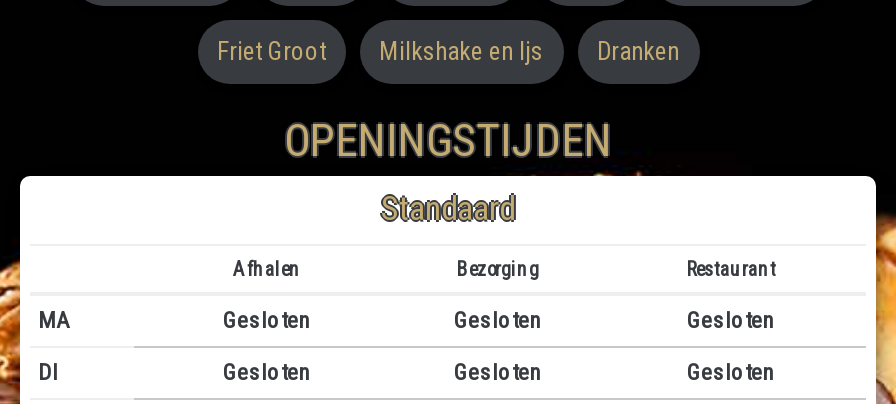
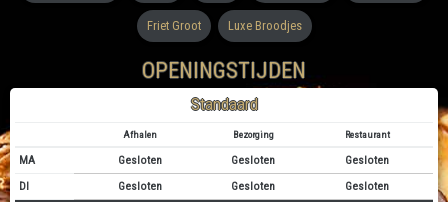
- Milkshake en Ijs
- Dranken
+ Luxe Broodjes
